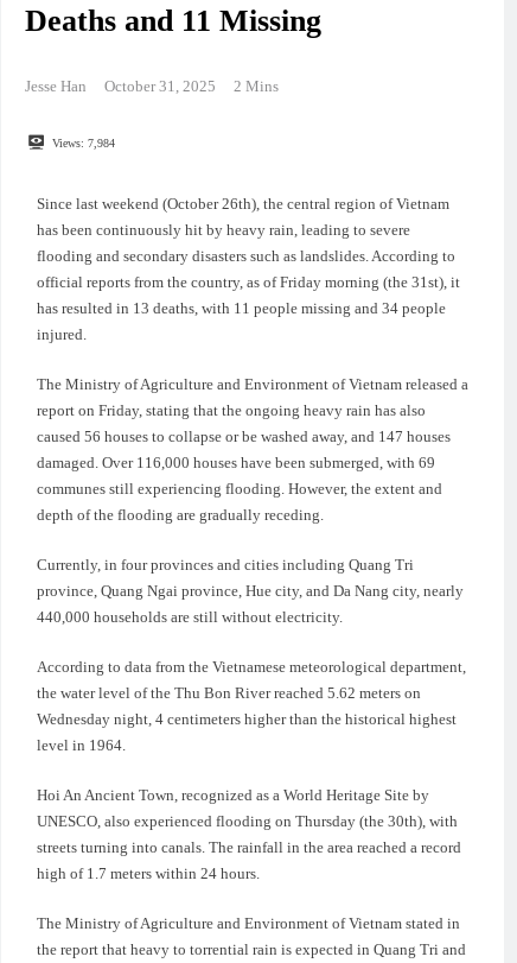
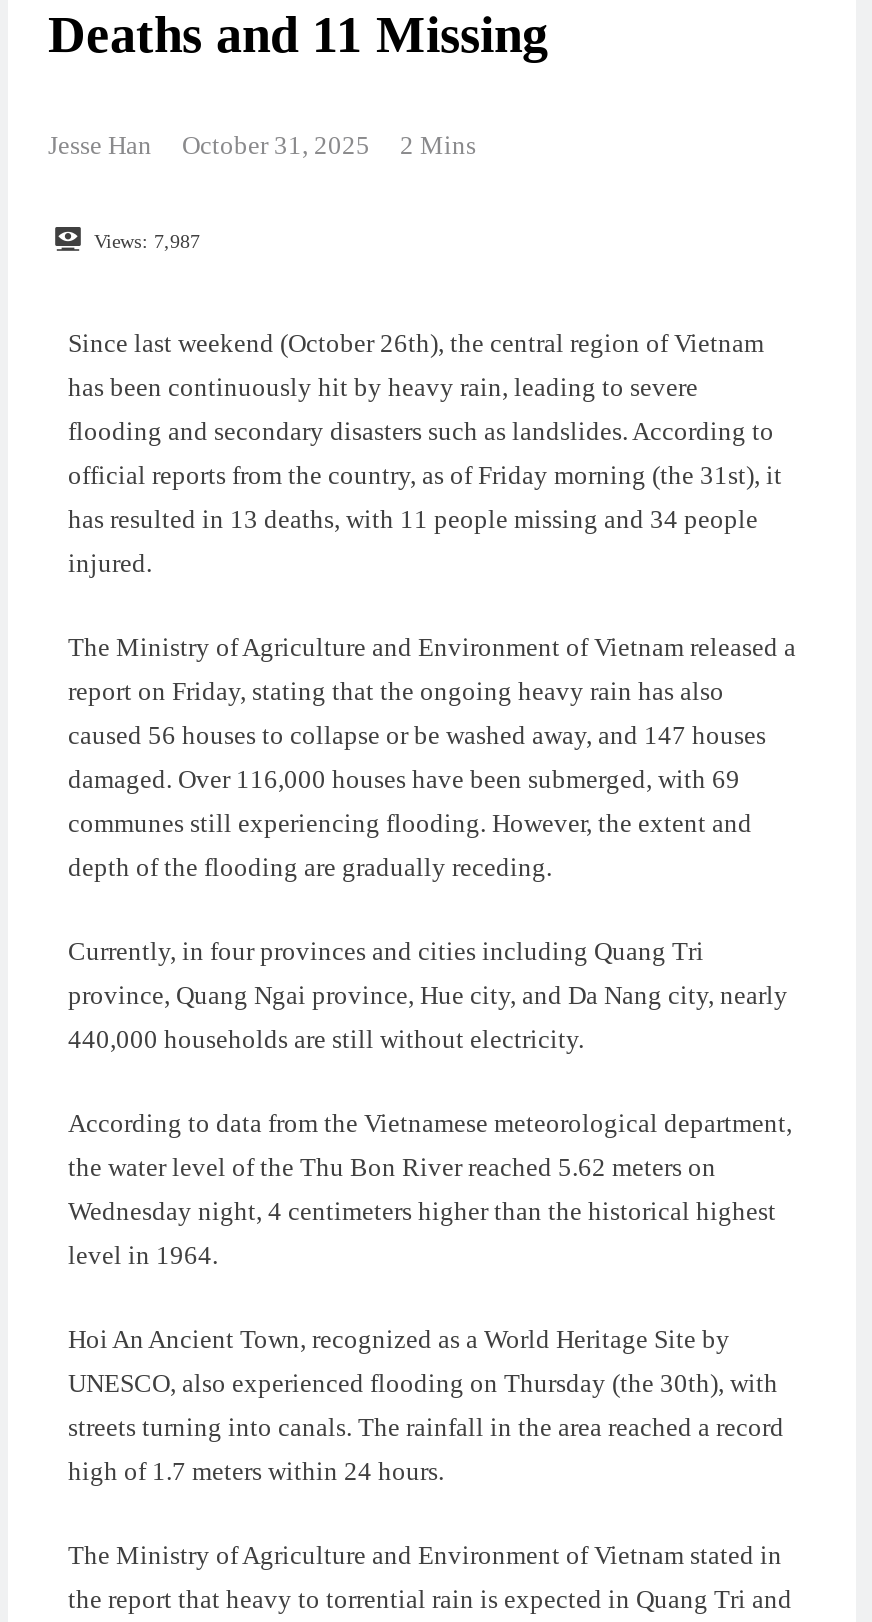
- Views: 7,984
+ Views: 7,987
